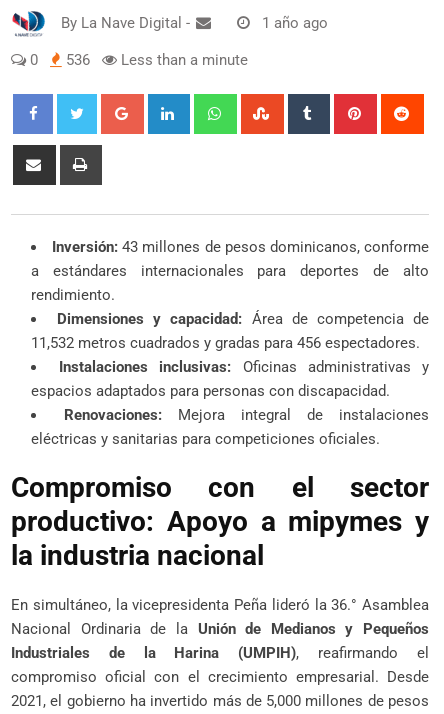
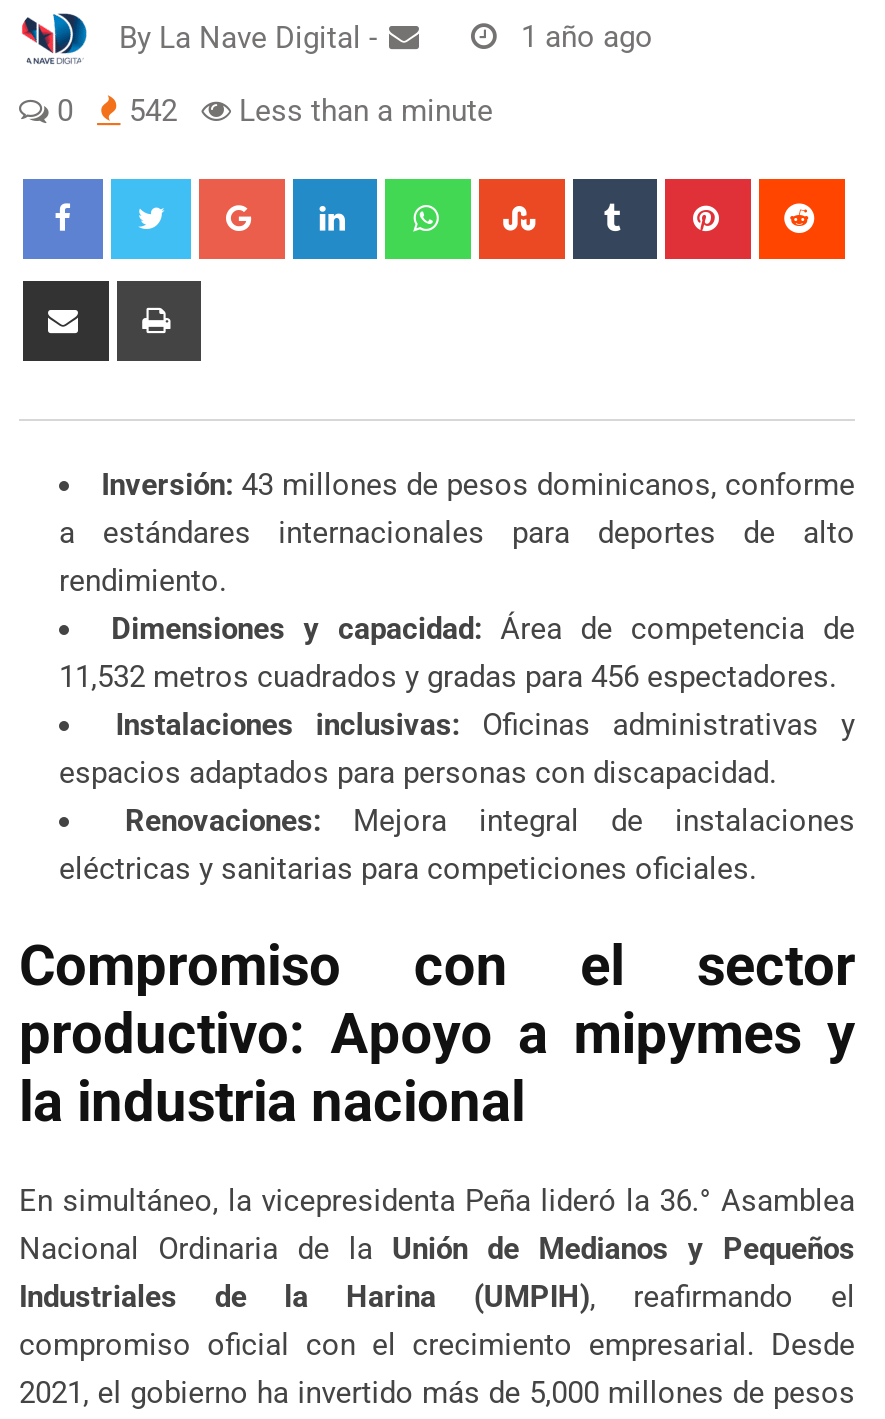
- 0 536 Less than a minute
+ 0 542 Less than a minute
